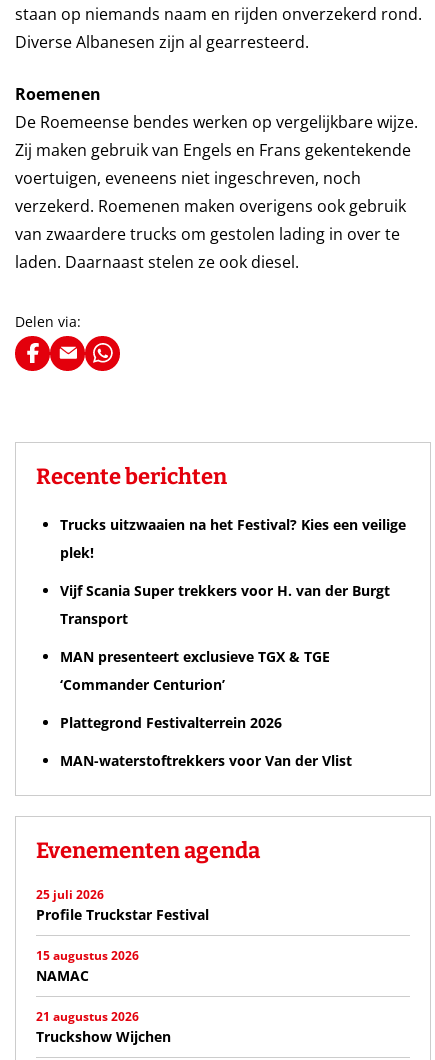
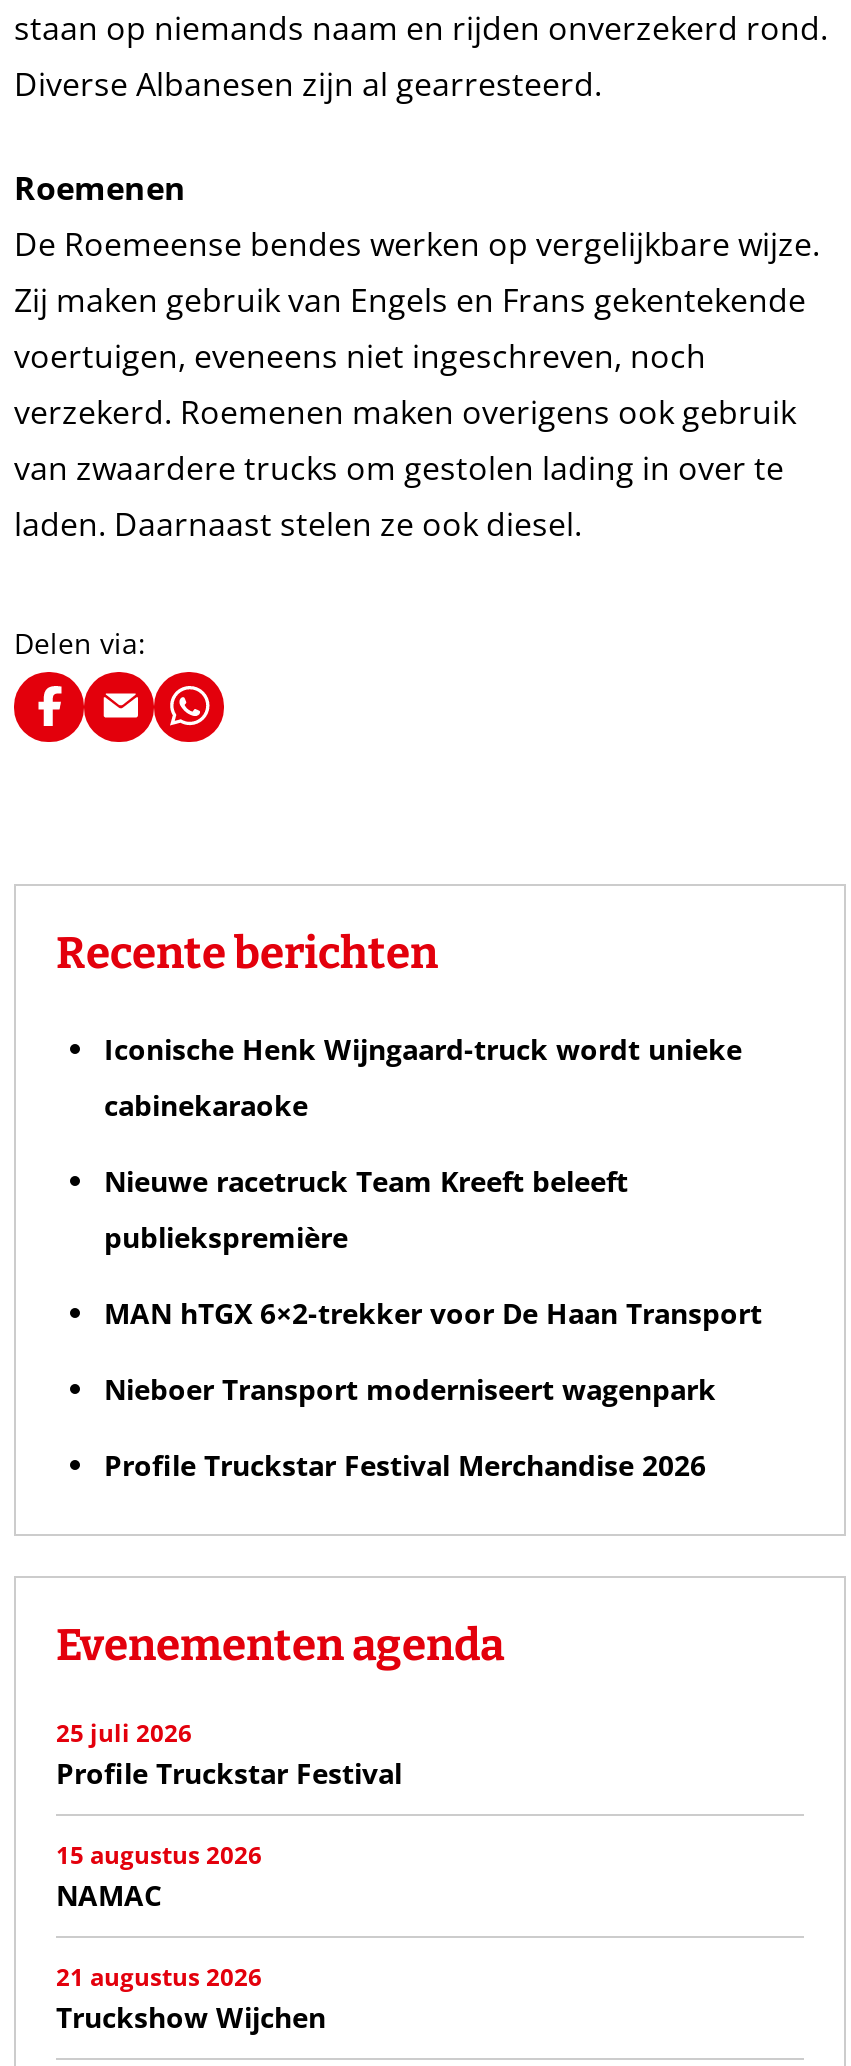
- Trucks uitzwaaien na het Festival? Kies een veilige
- plek!
- Vijf Scania Super trekkers voor H. van der Burgt
- Transport
- MAN presenteert exclusieve TGX & TGE
- ‘Commander Centurion’
- Plattegrond Festivalterrein 2026
- MAN-waterstoftrekkers voor Van der Vlist
+ Iconische Henk Wijngaard-truck wordt unieke
+ cabinekaraoke
+ Nieuwe racetruck Team Kreeft beleeft
+ publiekspremière
+ MAN hTGX 6×2-trekker voor De Haan Transport
+ Nieboer Transport moderniseert wagenpark
+ Profile Truckstar Festival Merchandise 2026
